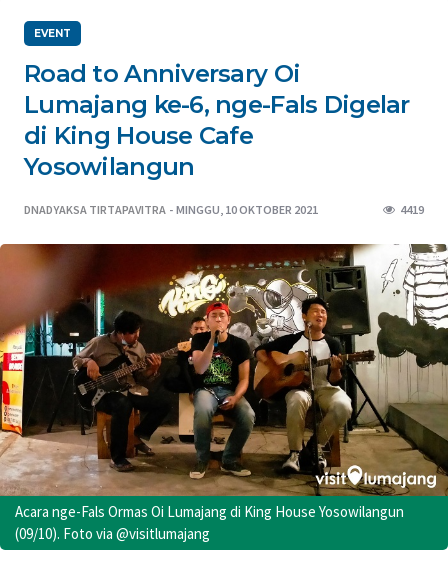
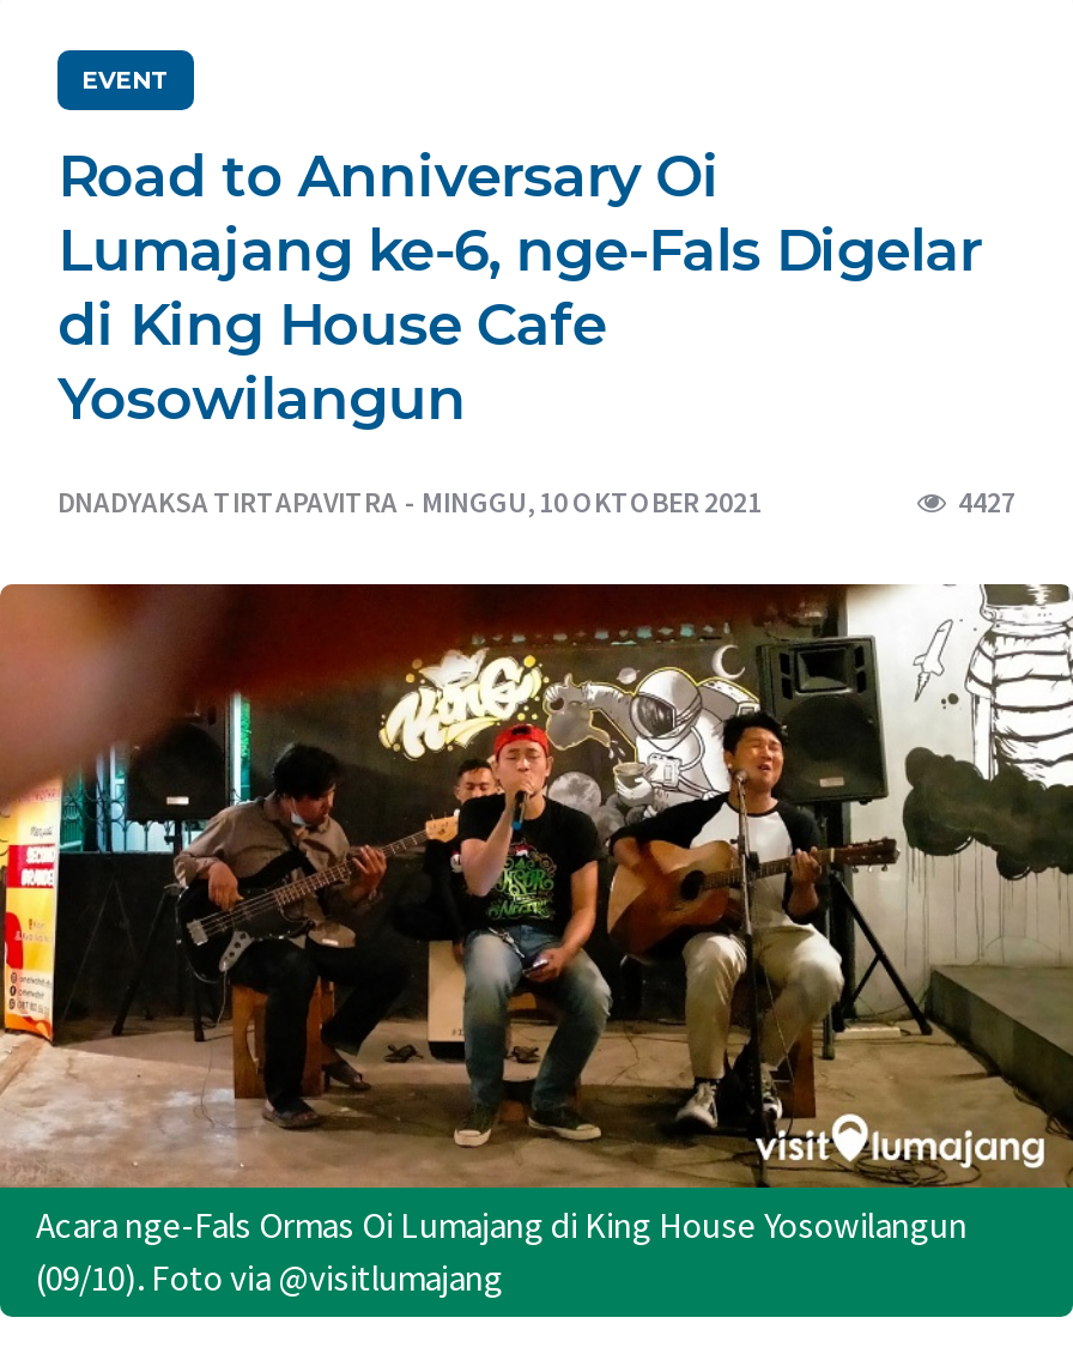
- 4419
+ 4427
